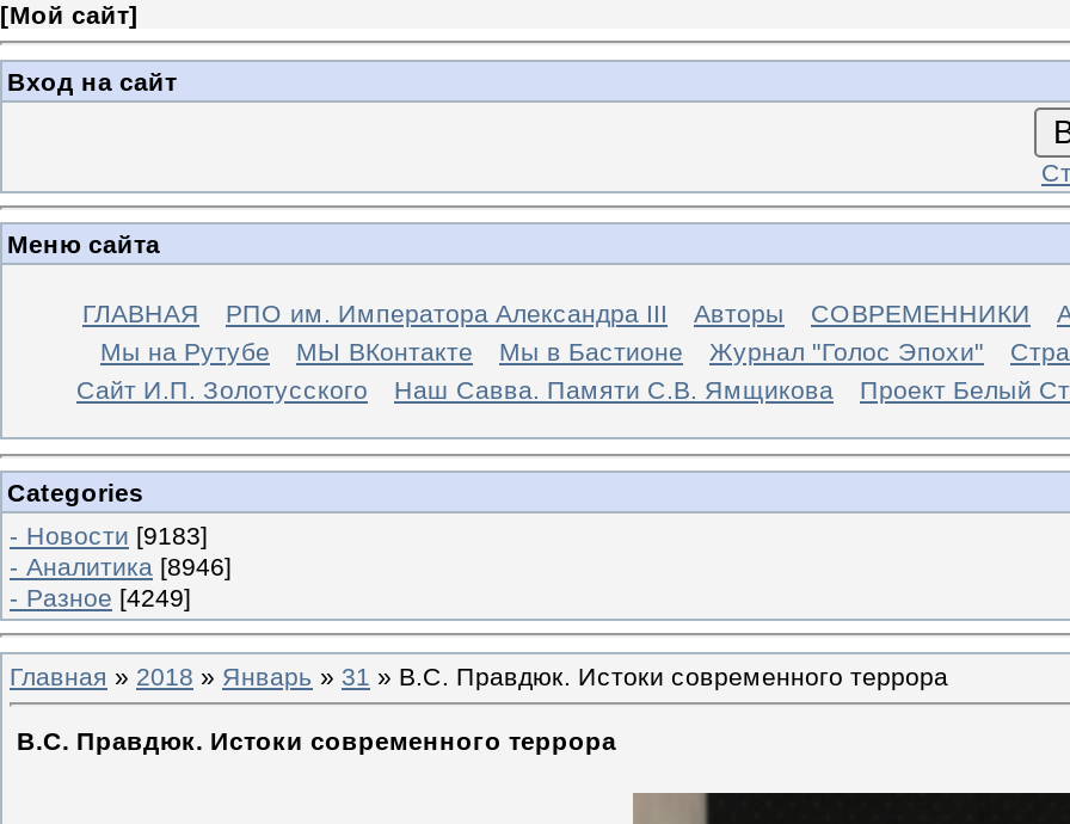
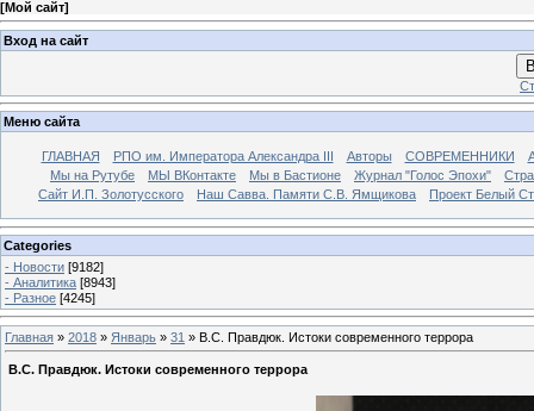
- - Новости [9183]
+ - Новости [9182]

- - Аналитика [8946]
+ - Аналитика [8943]

- - Разное [4249]
+ - Разное [4245]
